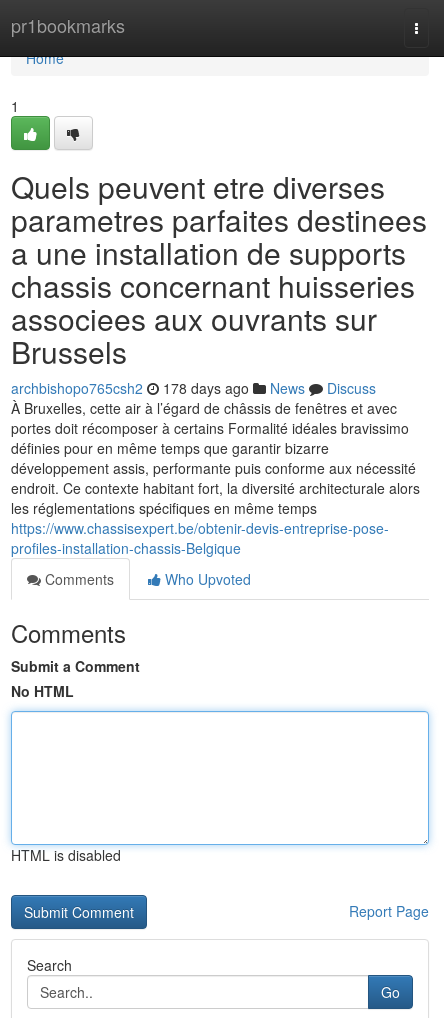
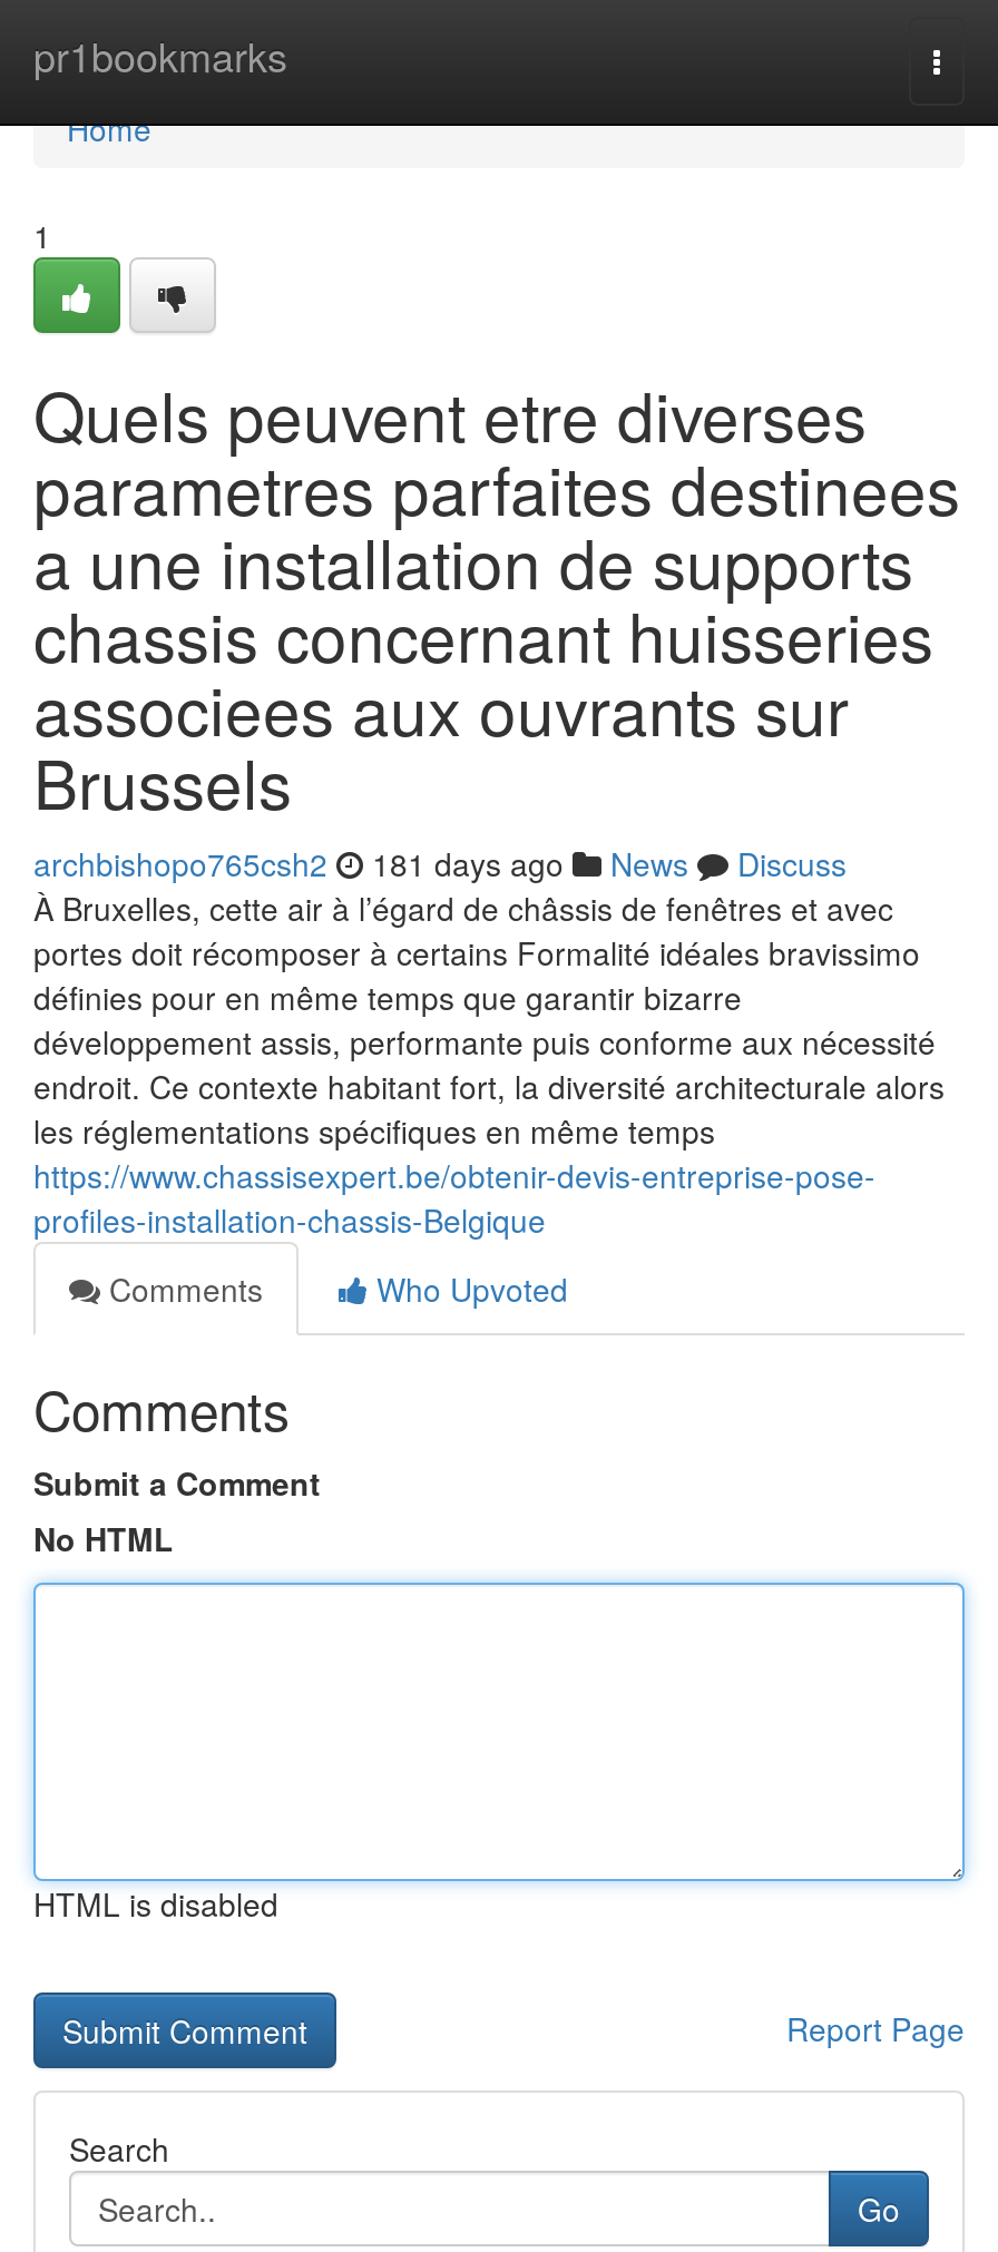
- archbishopo765csh2 178 days ago News Discuss
+ archbishopo765csh2 181 days ago News Discuss
